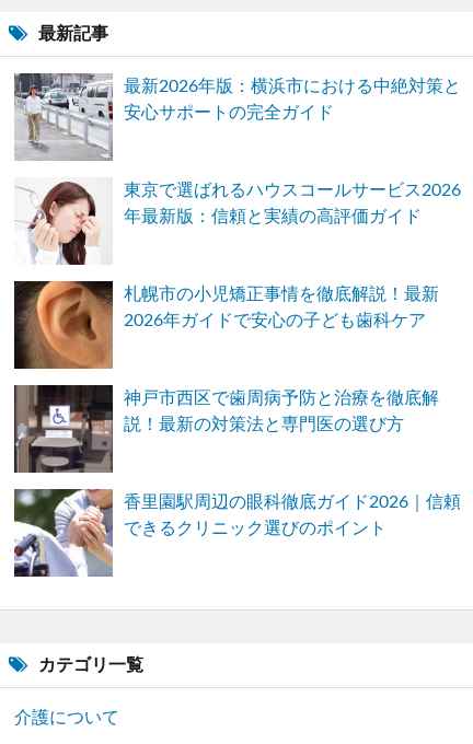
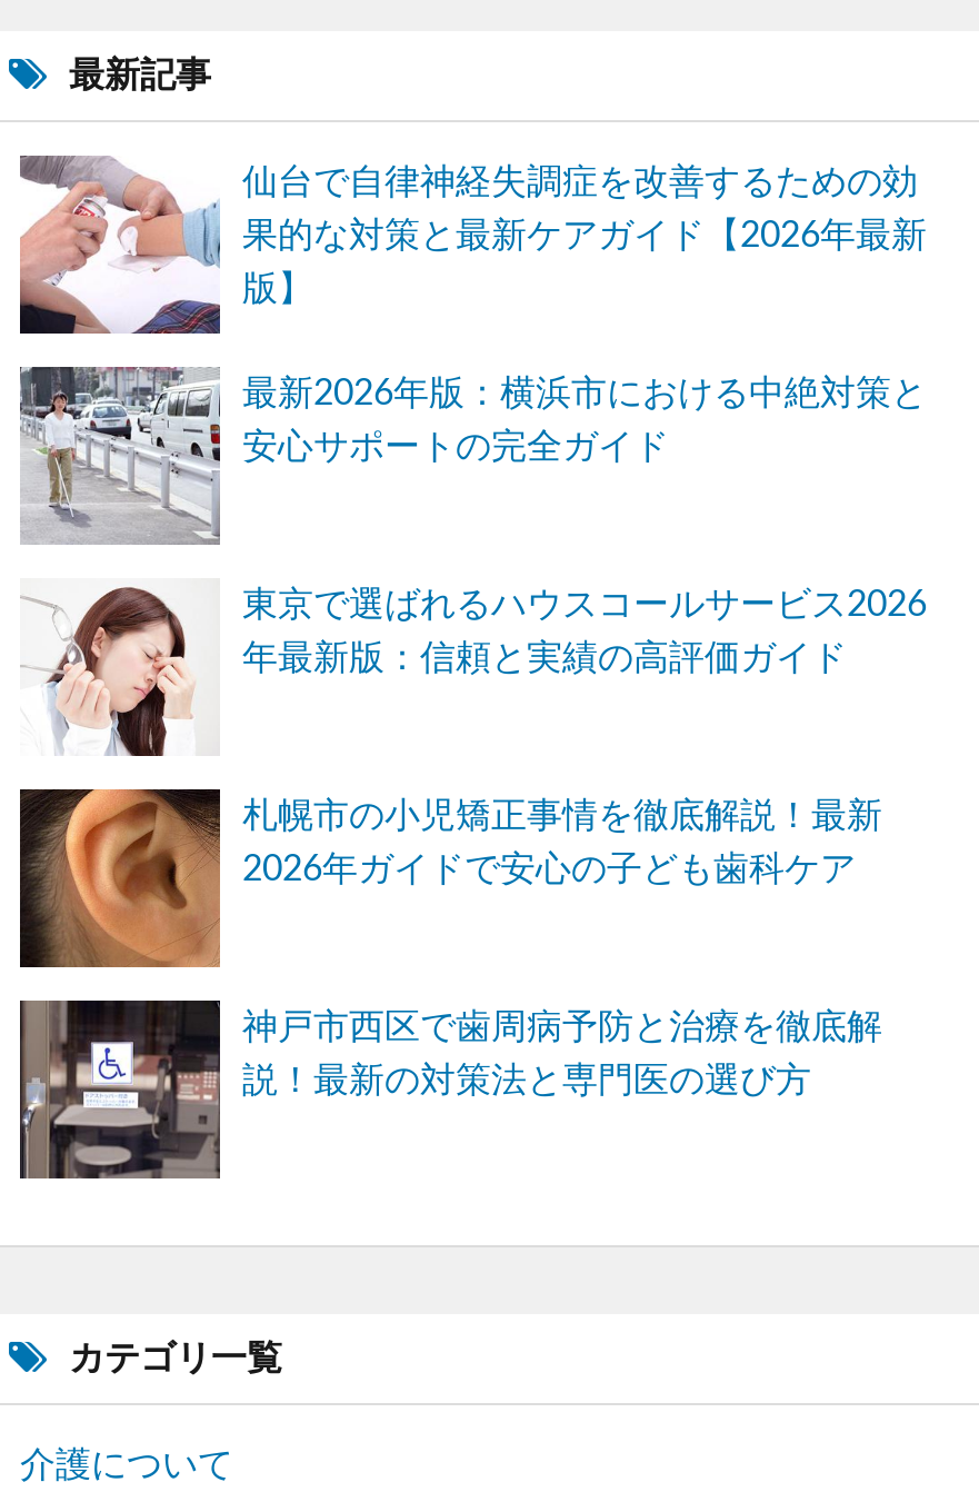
+ [image]
+ 仙台で自律神経失調症を改善するための効
+ 果的な対策と最新ケアガイド【2026年最新
+ 版】

moved down: [image] | 最新2026年版：横浜市における中絶対策と | 安心サポートの完全ガイド | ... | 神戸市西区で歯周病予防と治療を徹底解 | 説！最新の対策法と専門医の選び方

- [image]
- 香里園駅周辺の眼科徹底ガイド2026｜信頼
- できるクリニック選びのポイント
